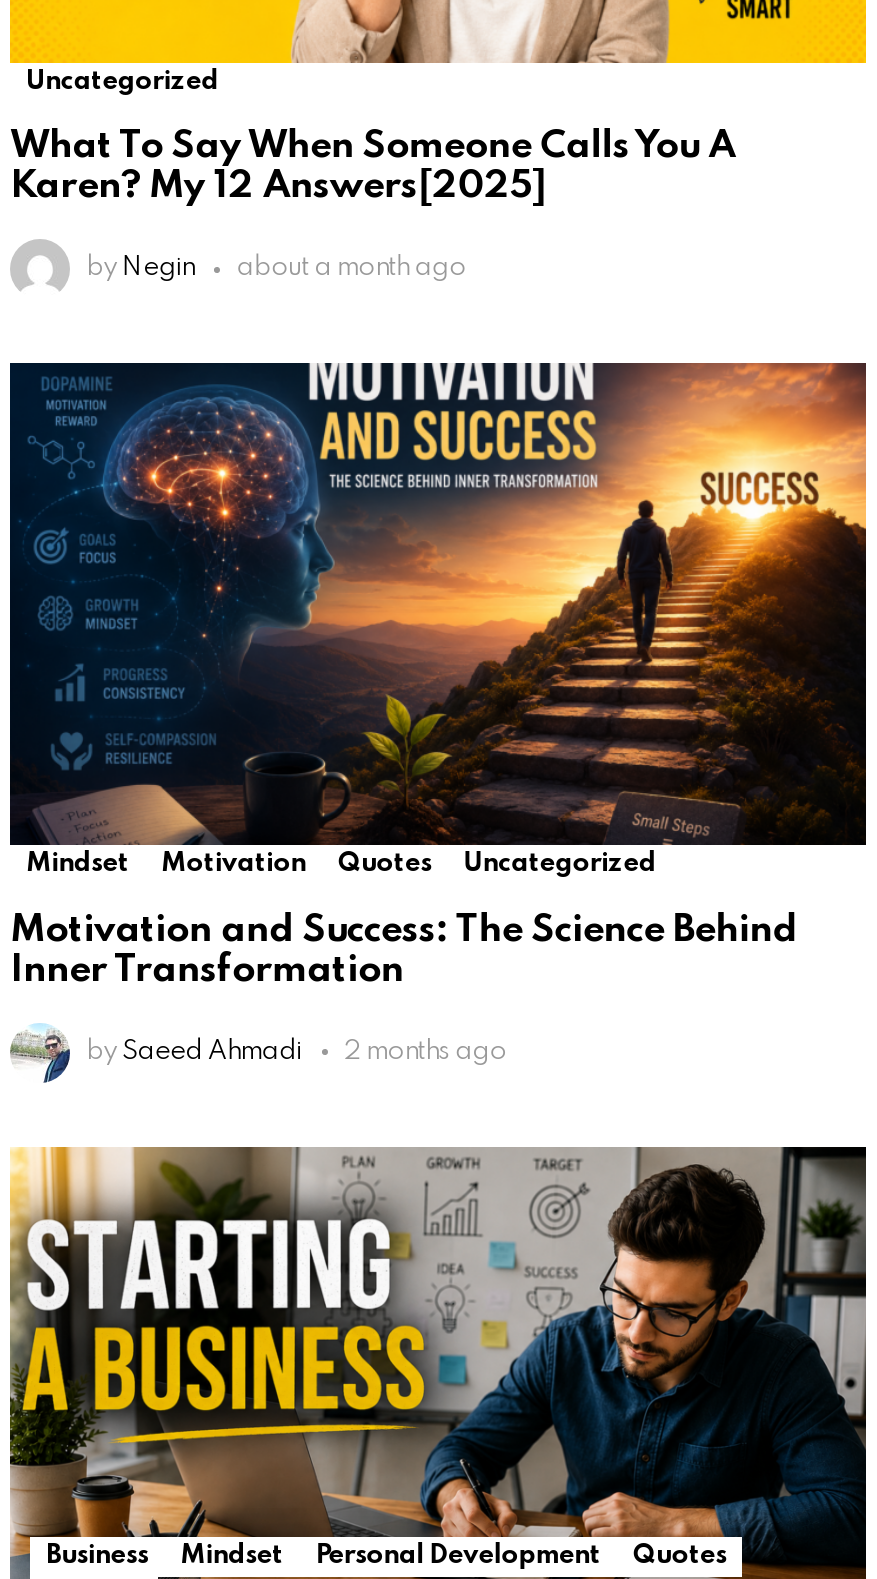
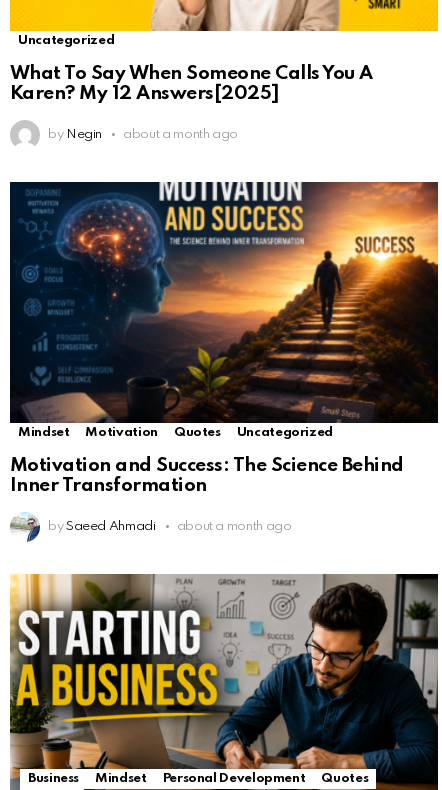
- 2 months ago
+ about a month ago
